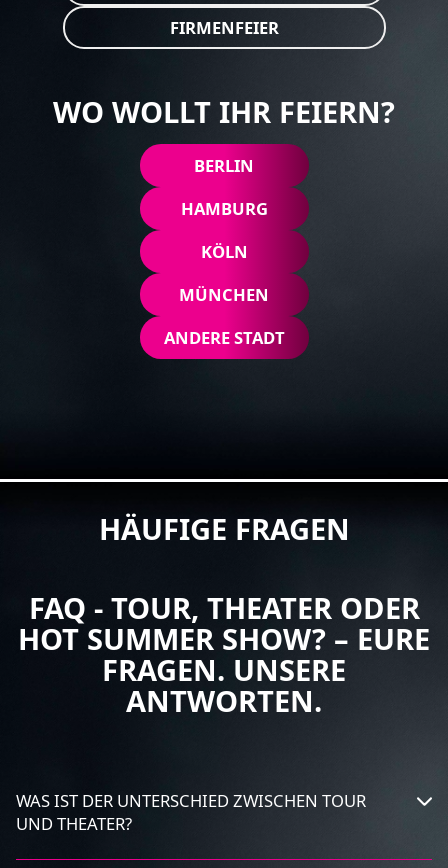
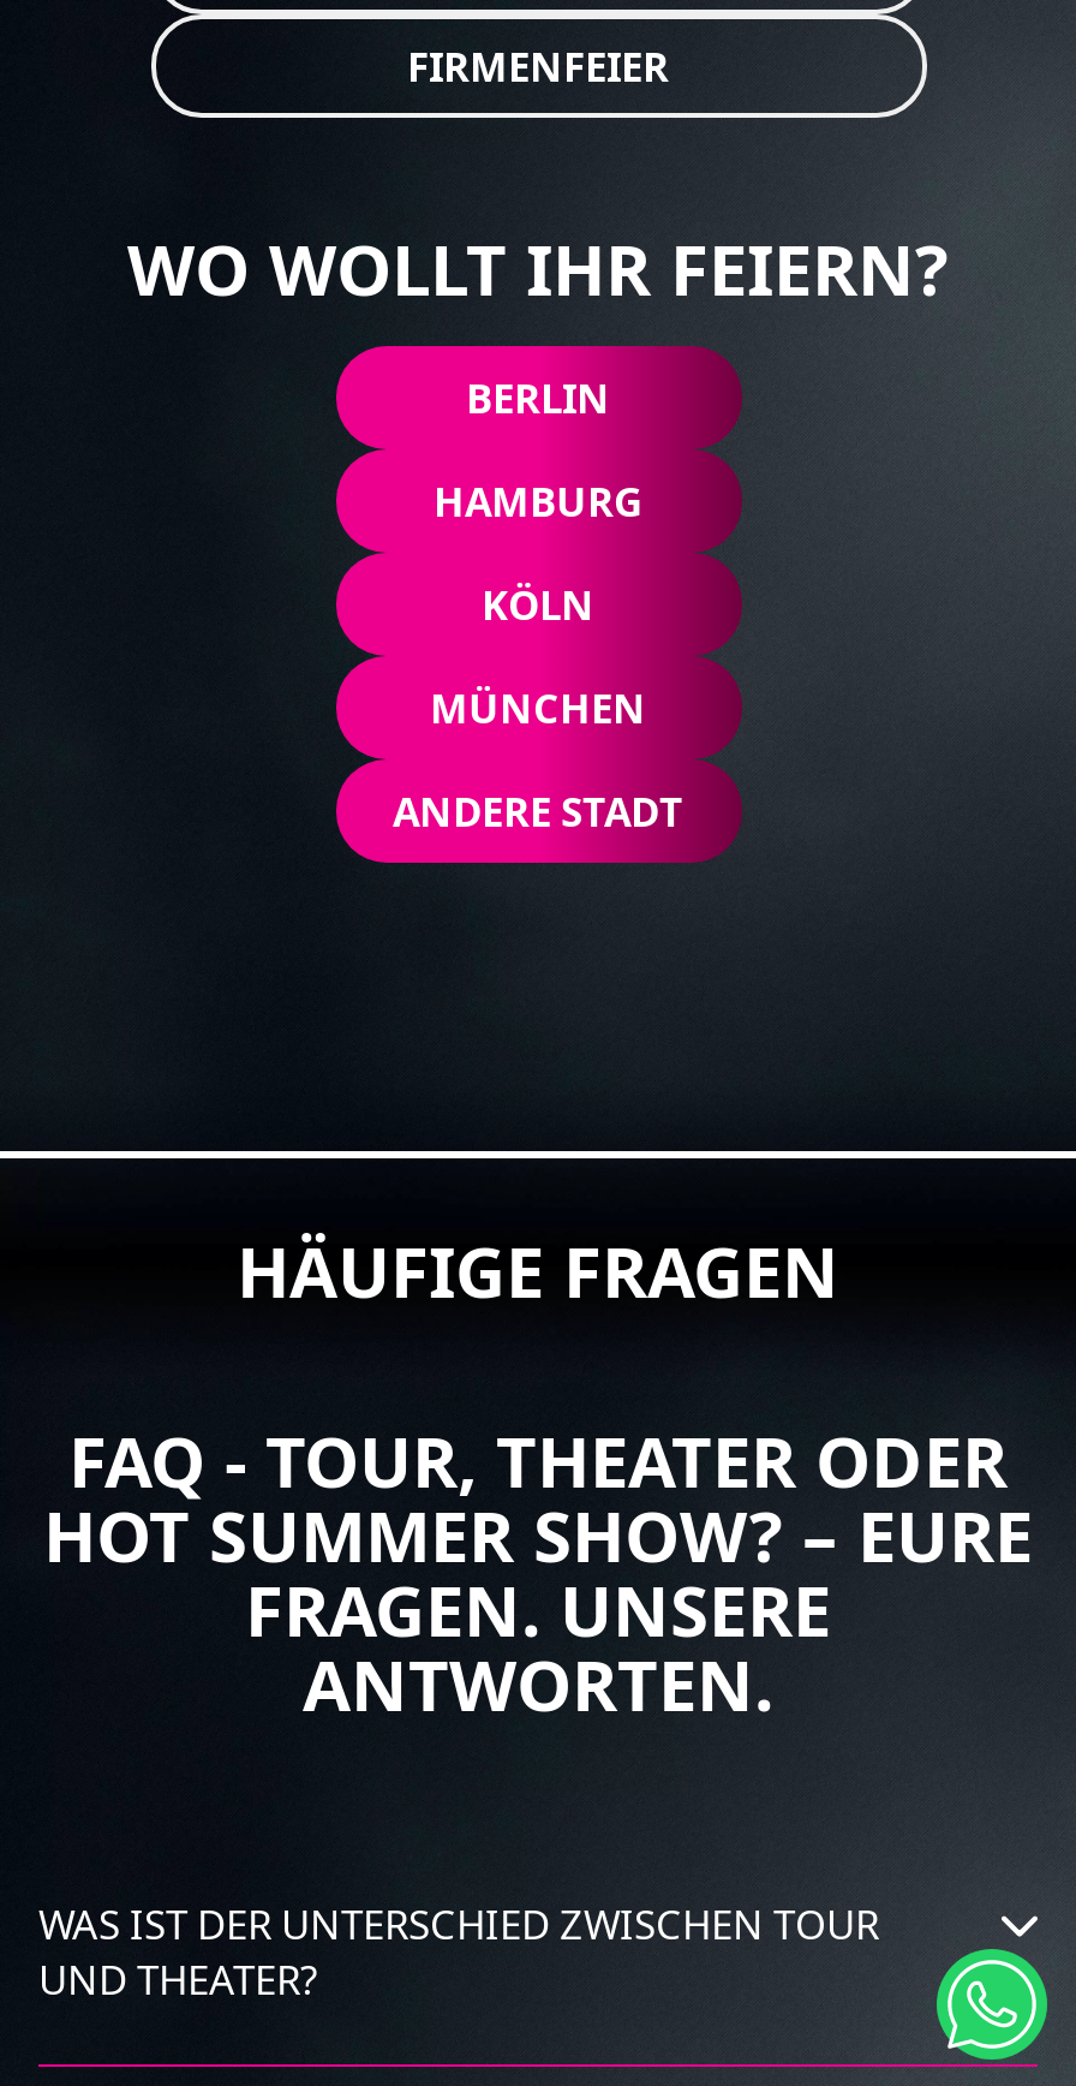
+ [image]
